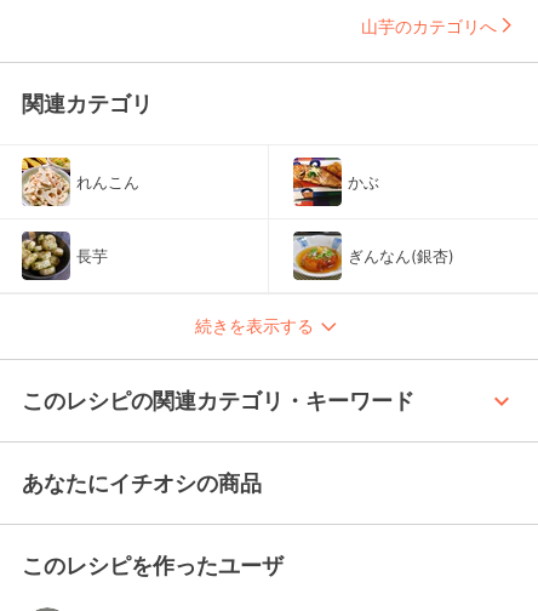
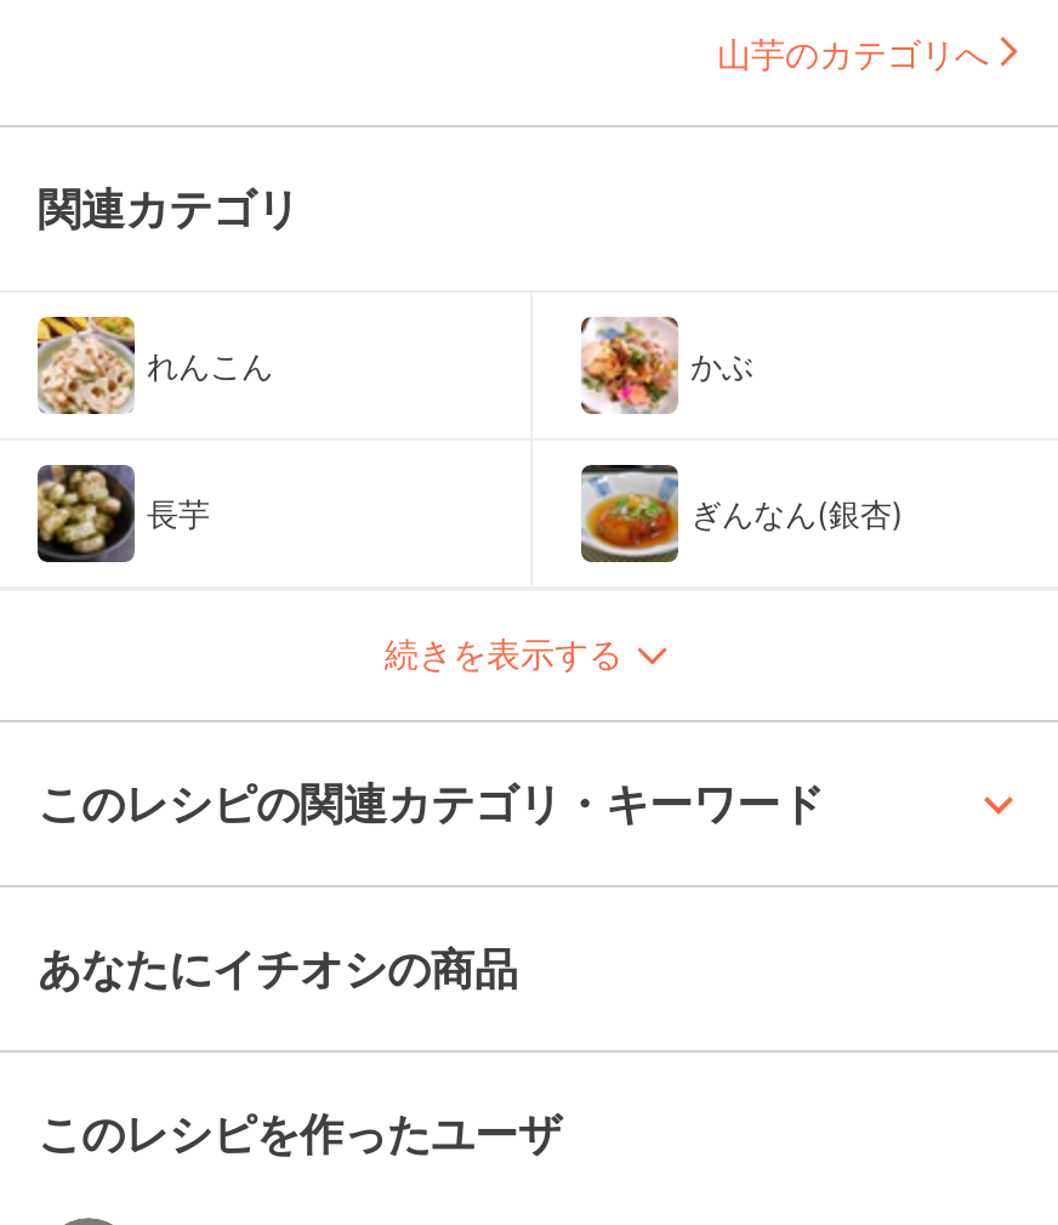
- [image]
+ [image]
